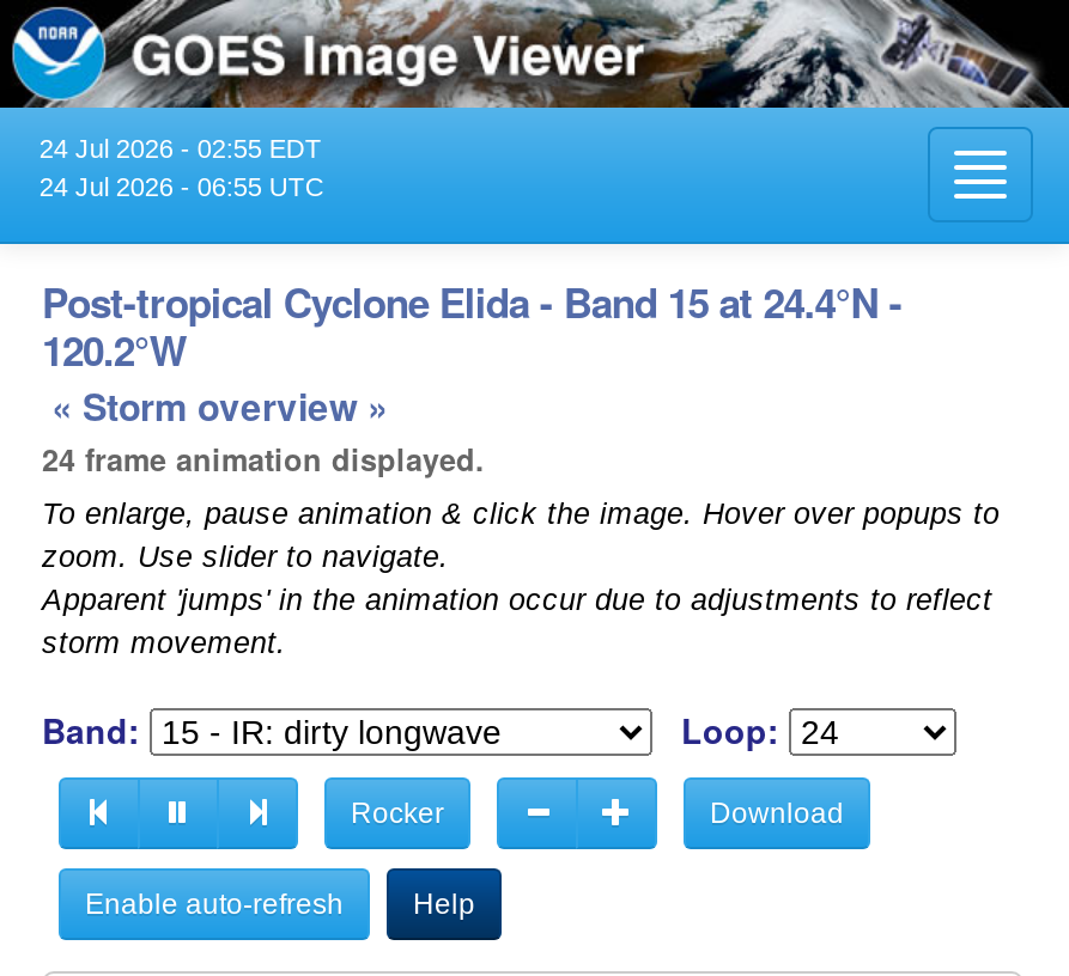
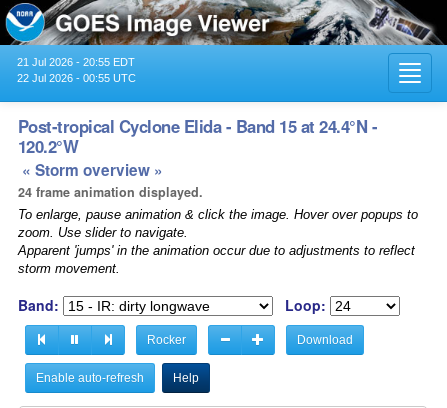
- 24 Jul 2026 - 02:55 EDT
+ 21 Jul 2026 - 20:55 EDT

- 24 Jul 2026 - 06:55 UTC
+ 22 Jul 2026 - 00:55 UTC
